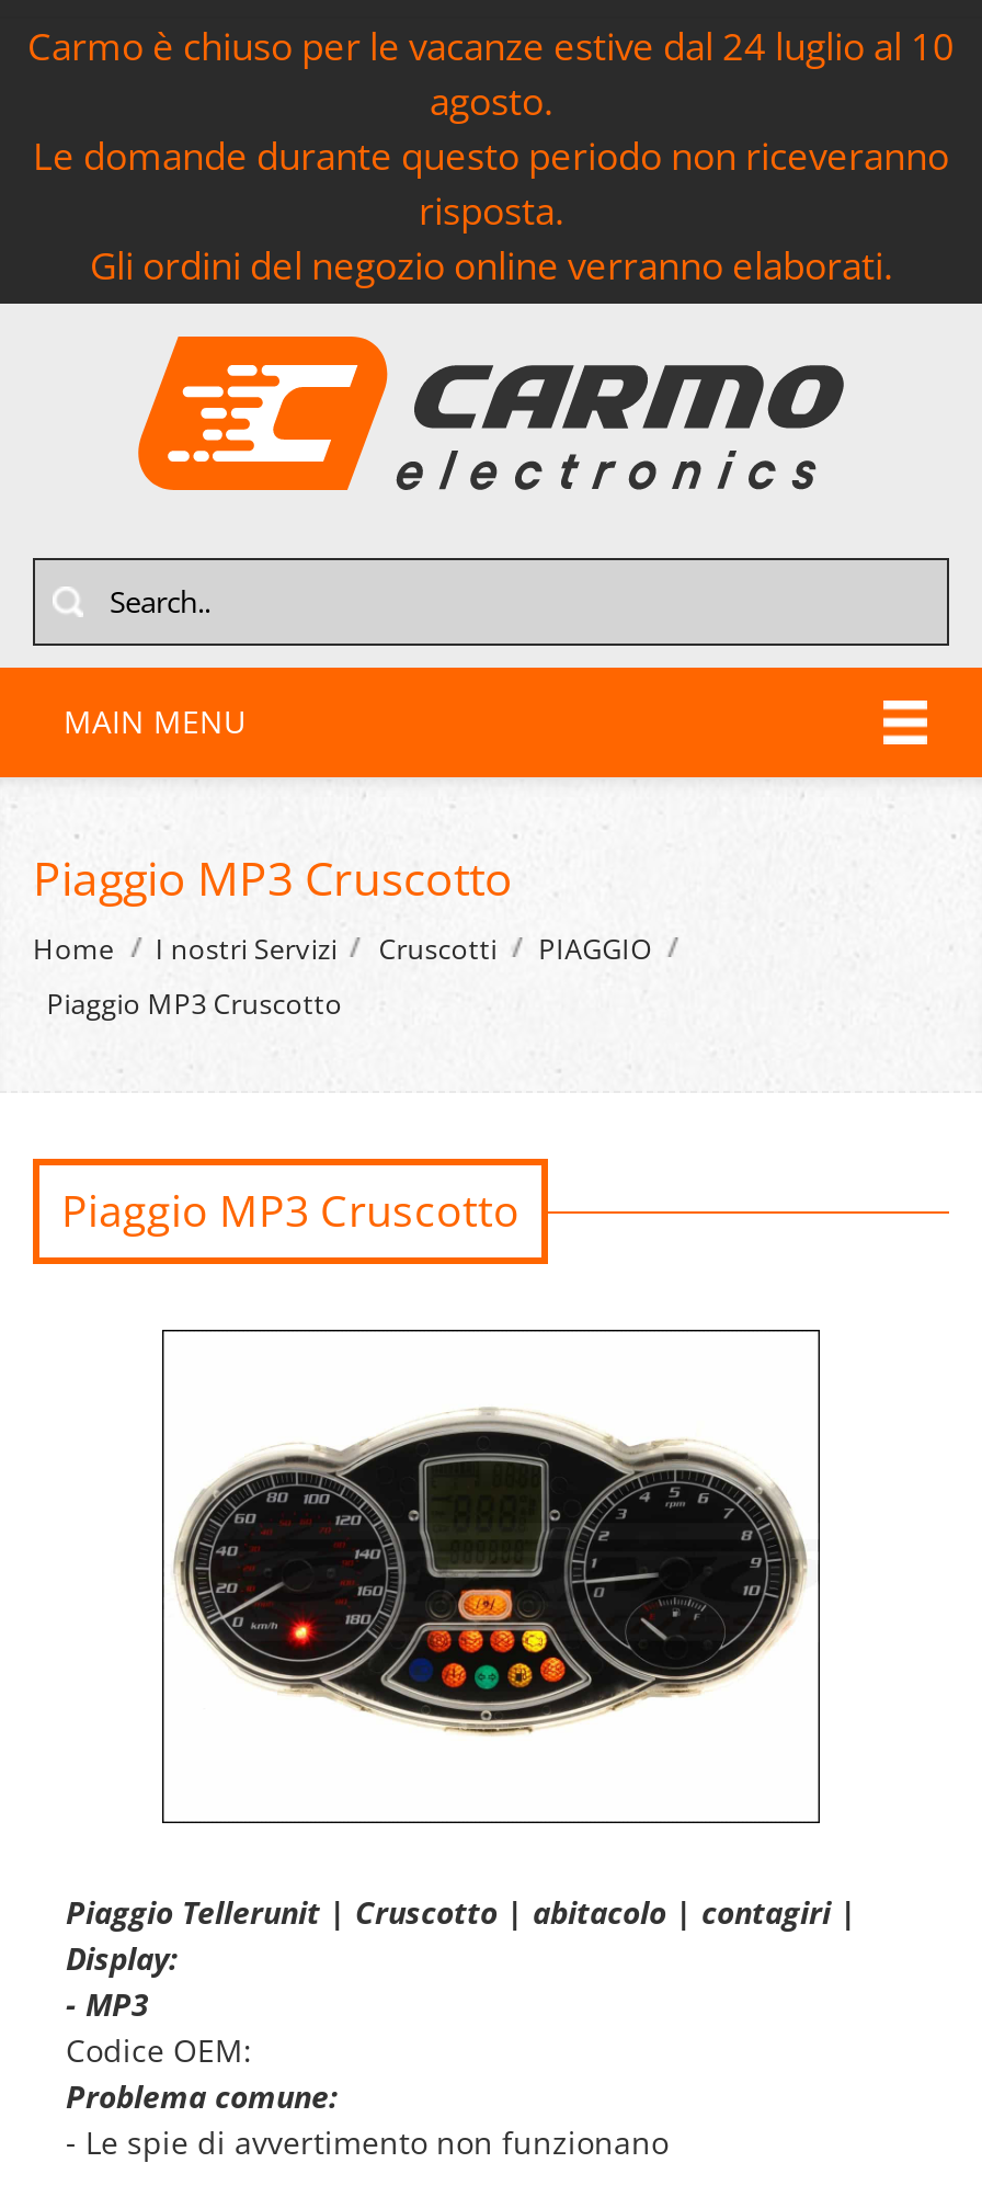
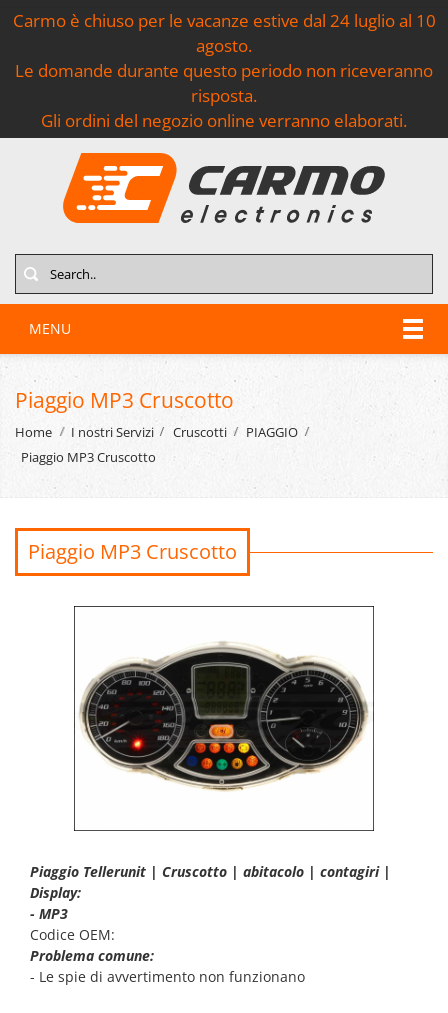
- MAIN MENU
+ MENU
